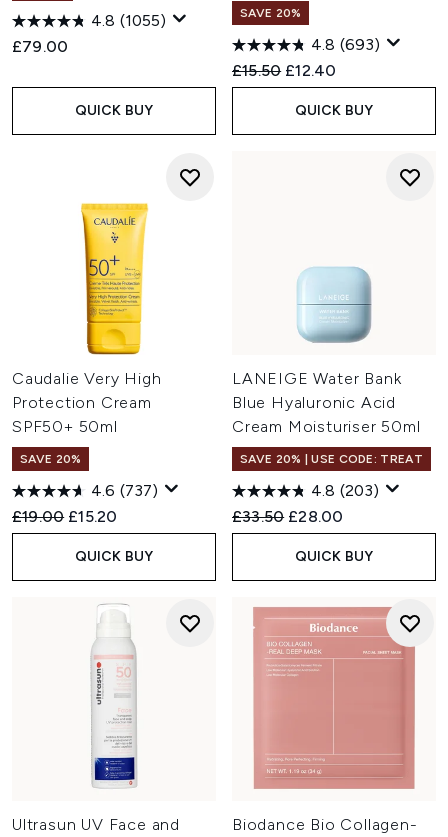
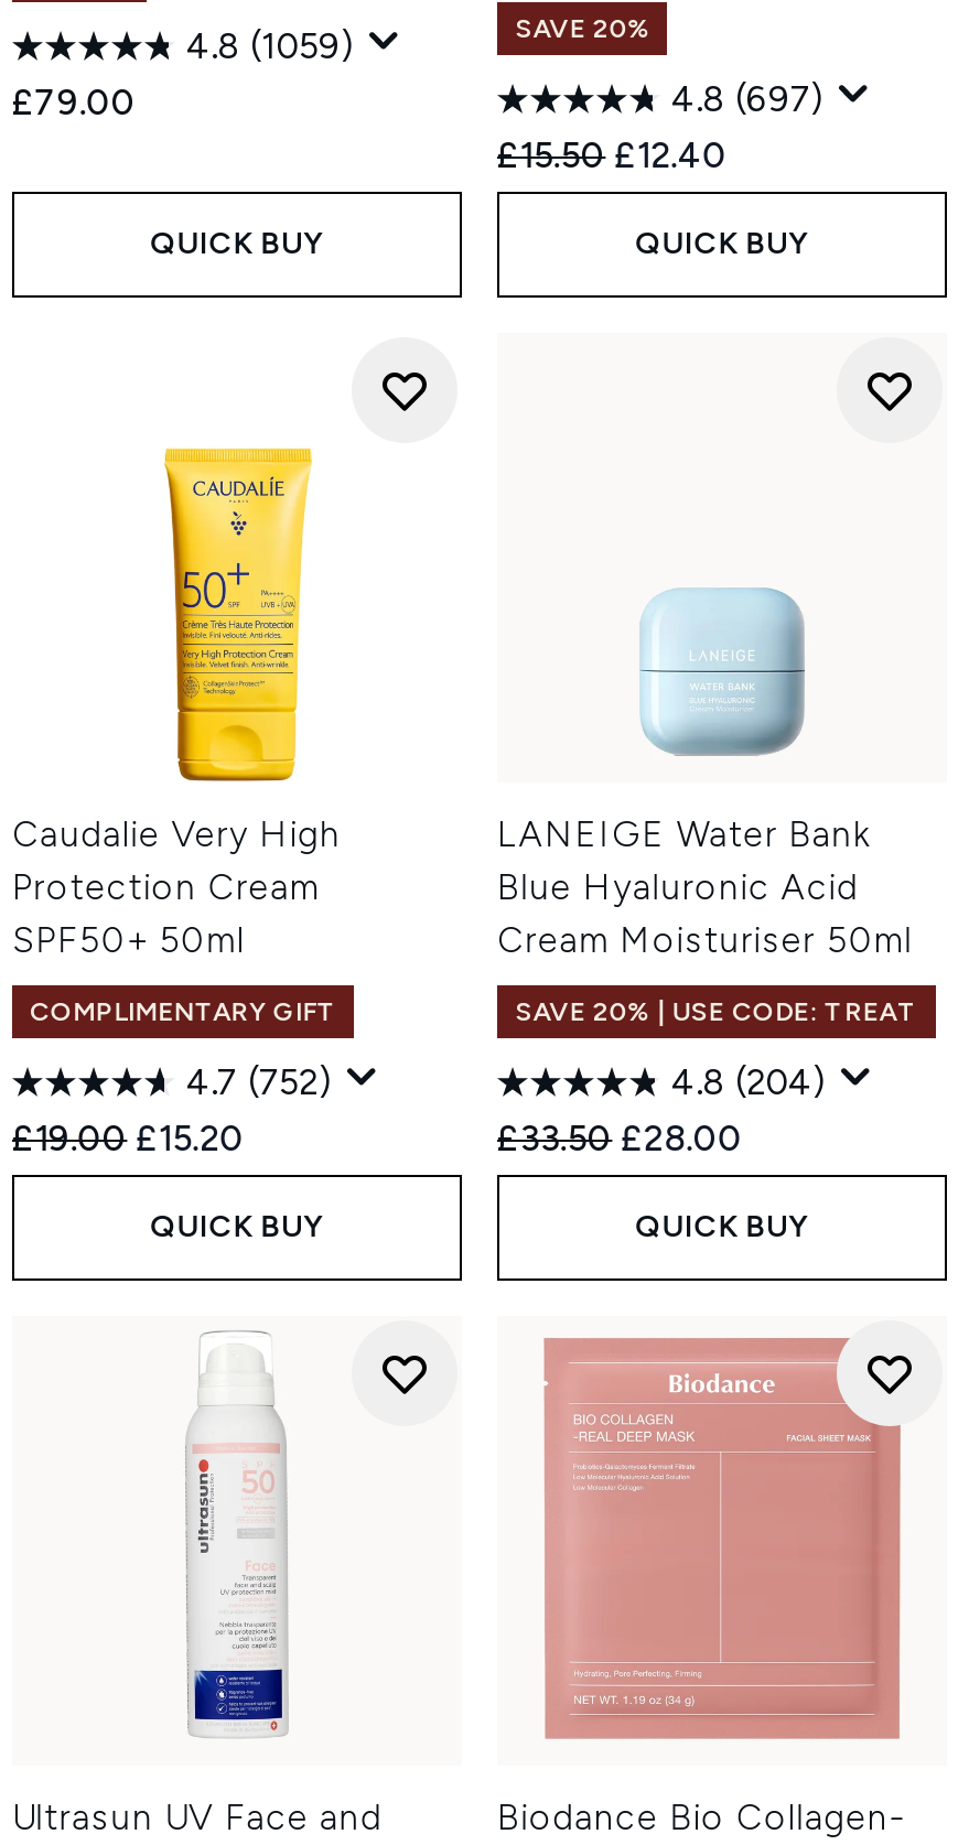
- 4.8 (1055)
+ 4.8 (1059)

- 4.8 (693)
+ 4.8 (697)

- SAVE 20%
+ COMPLIMENTARY GIFT

- 4.6 (737)
+ 4.7 (752)

- 4.8 (203)
+ 4.8 (204)
